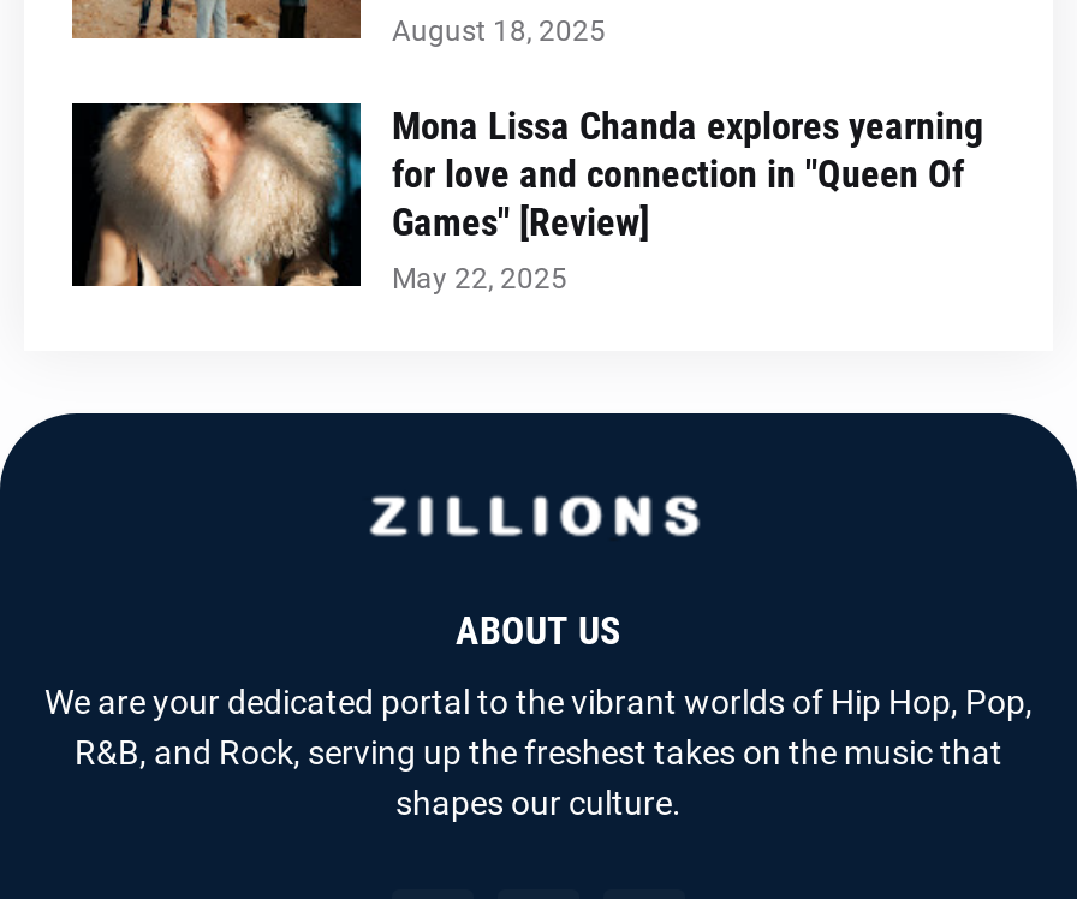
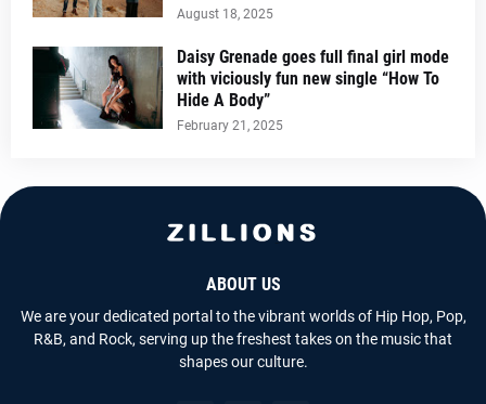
- [image]
- Mona Lissa Chanda explores yearning
- for love and connection in "Queen Of
- Games" [Review]
- May 22, 2025
+ [image]
+ Daisy Grenade goes full final girl mode
+ with viciously fun new single “How To
+ Hide A Body”
+ February 21, 2025
